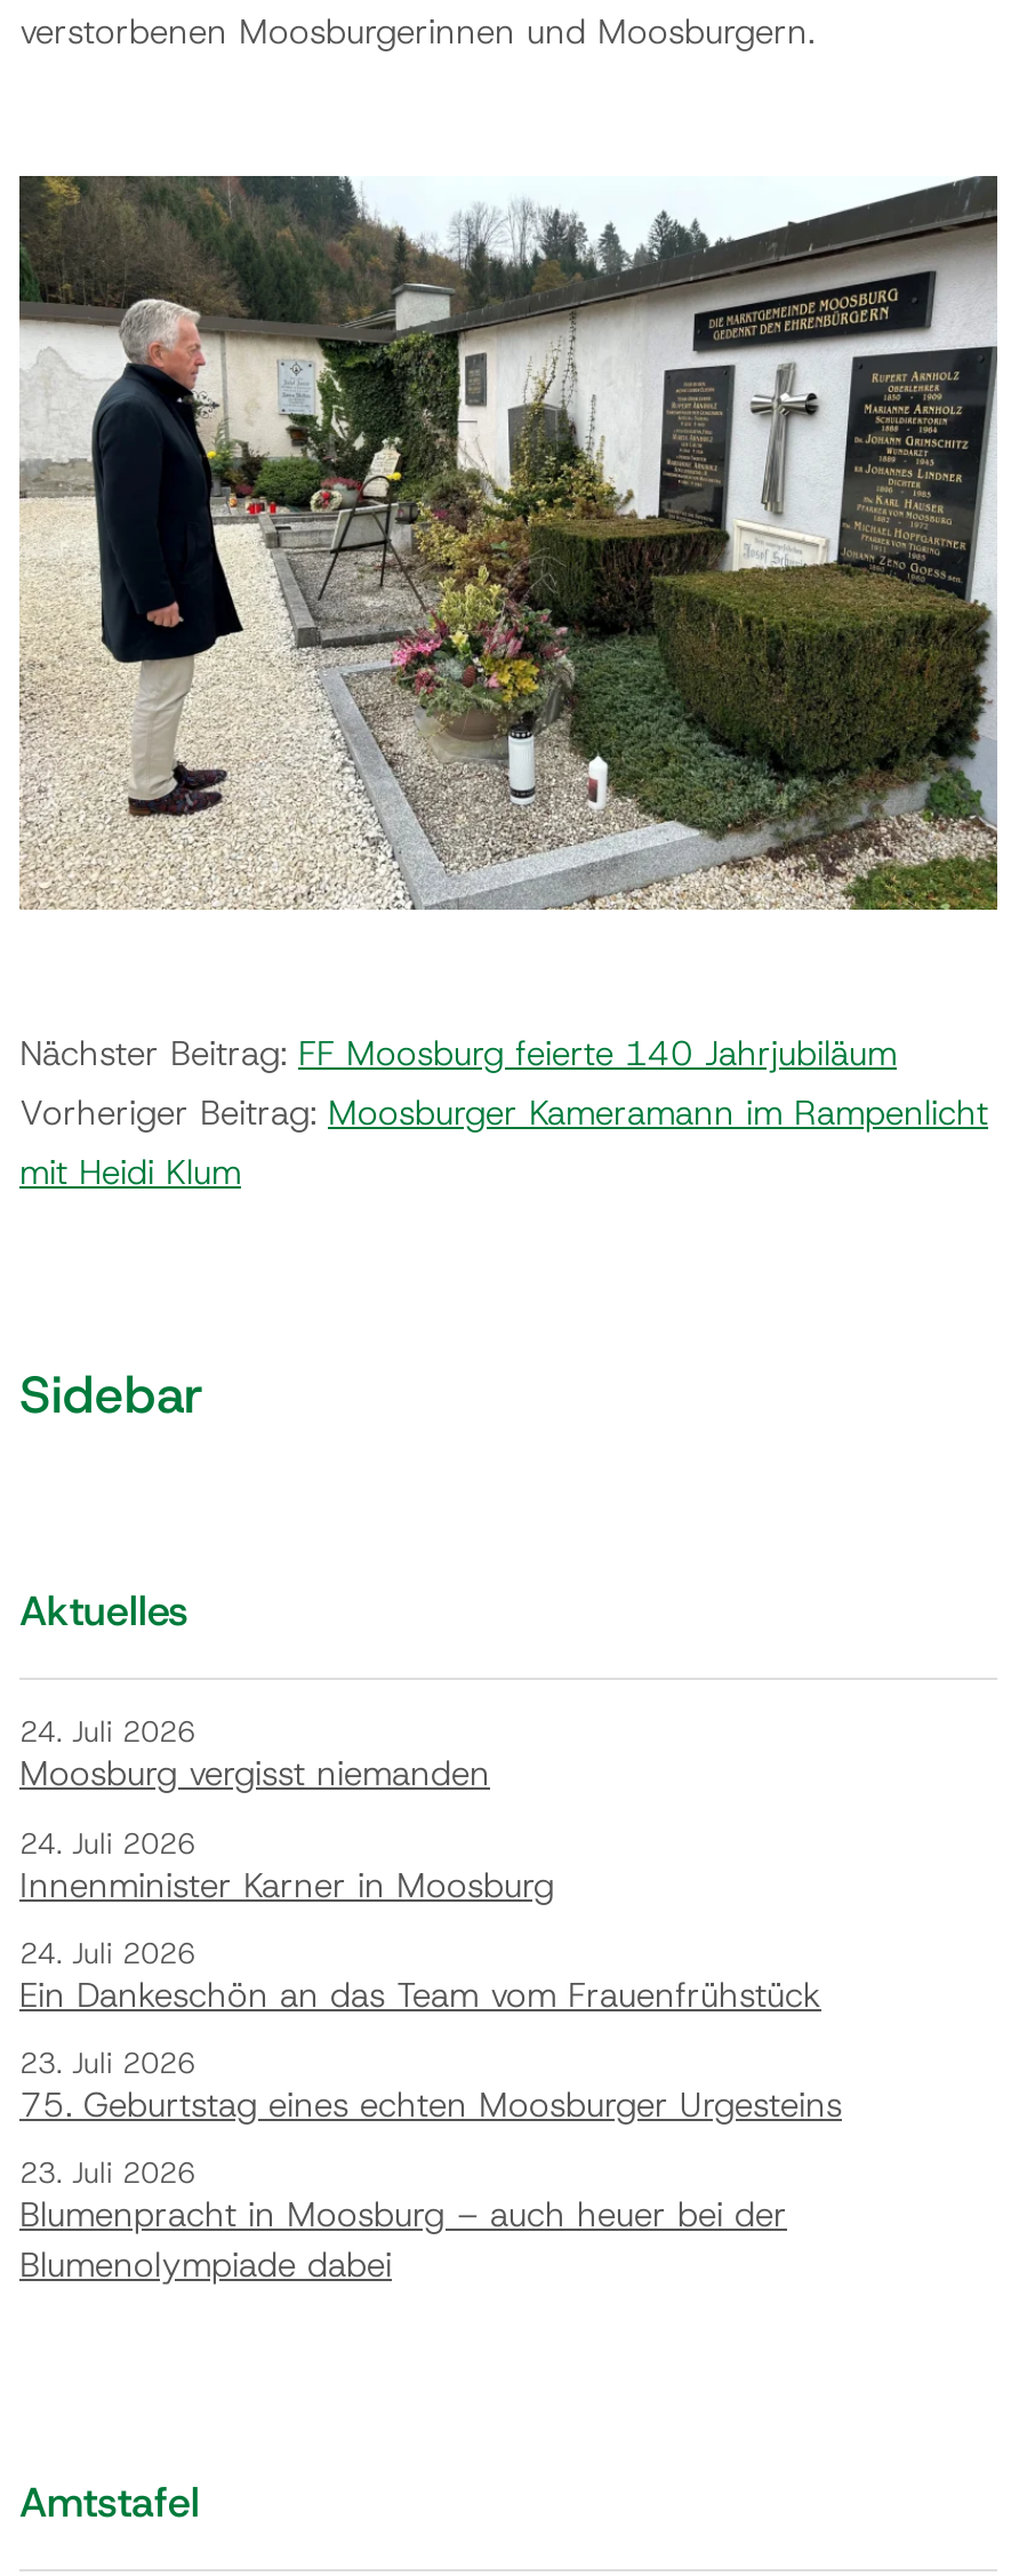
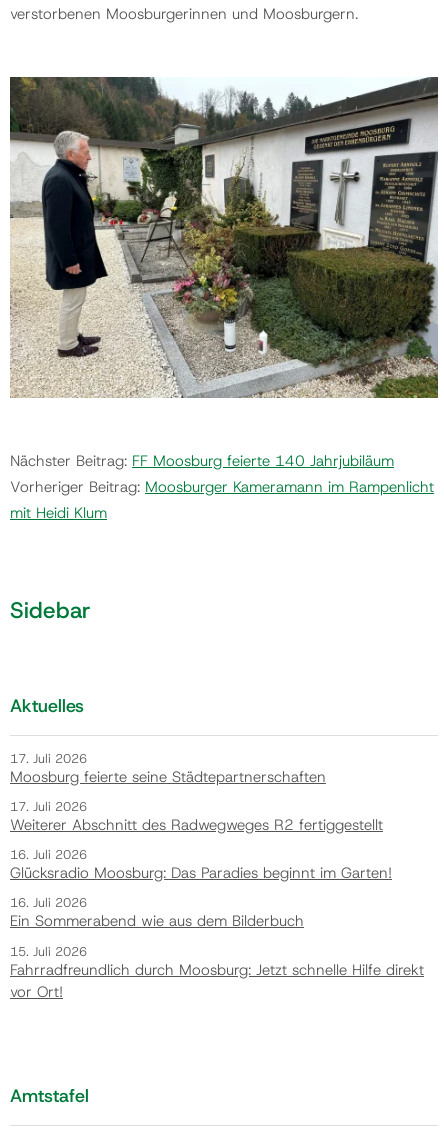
- 24. Juli 2026
- Moosburg vergisst niemanden
+ 17. Juli 2026
+ Moosburg feierte seine Städtepartnerschaften

- 24. Juli 2026
- Innenminister Karner in Moosburg
+ 17. Juli 2026
+ Weiterer Abschnitt des Radwegweges R2 fertiggestellt

- 24. Juli 2026
- Ein Dankeschön an das Team vom Frauenfrühstück
+ 16. Juli 2026
+ Glücksradio Moosburg: Das Paradies beginnt im Garten!

- 23. Juli 2026
- 75. Geburtstag eines echten Moosburger Urgesteins
+ 16. Juli 2026
+ Ein Sommerabend wie aus dem Bilderbuch

- 23. Juli 2026
- Blumenpracht in Moosburg – auch heuer bei der
- Blumenolympiade dabei
+ 15. Juli 2026
+ Fahrradfreundlich durch Moosburg: Jetzt schnelle Hilfe direkt
+ vor Ort!
